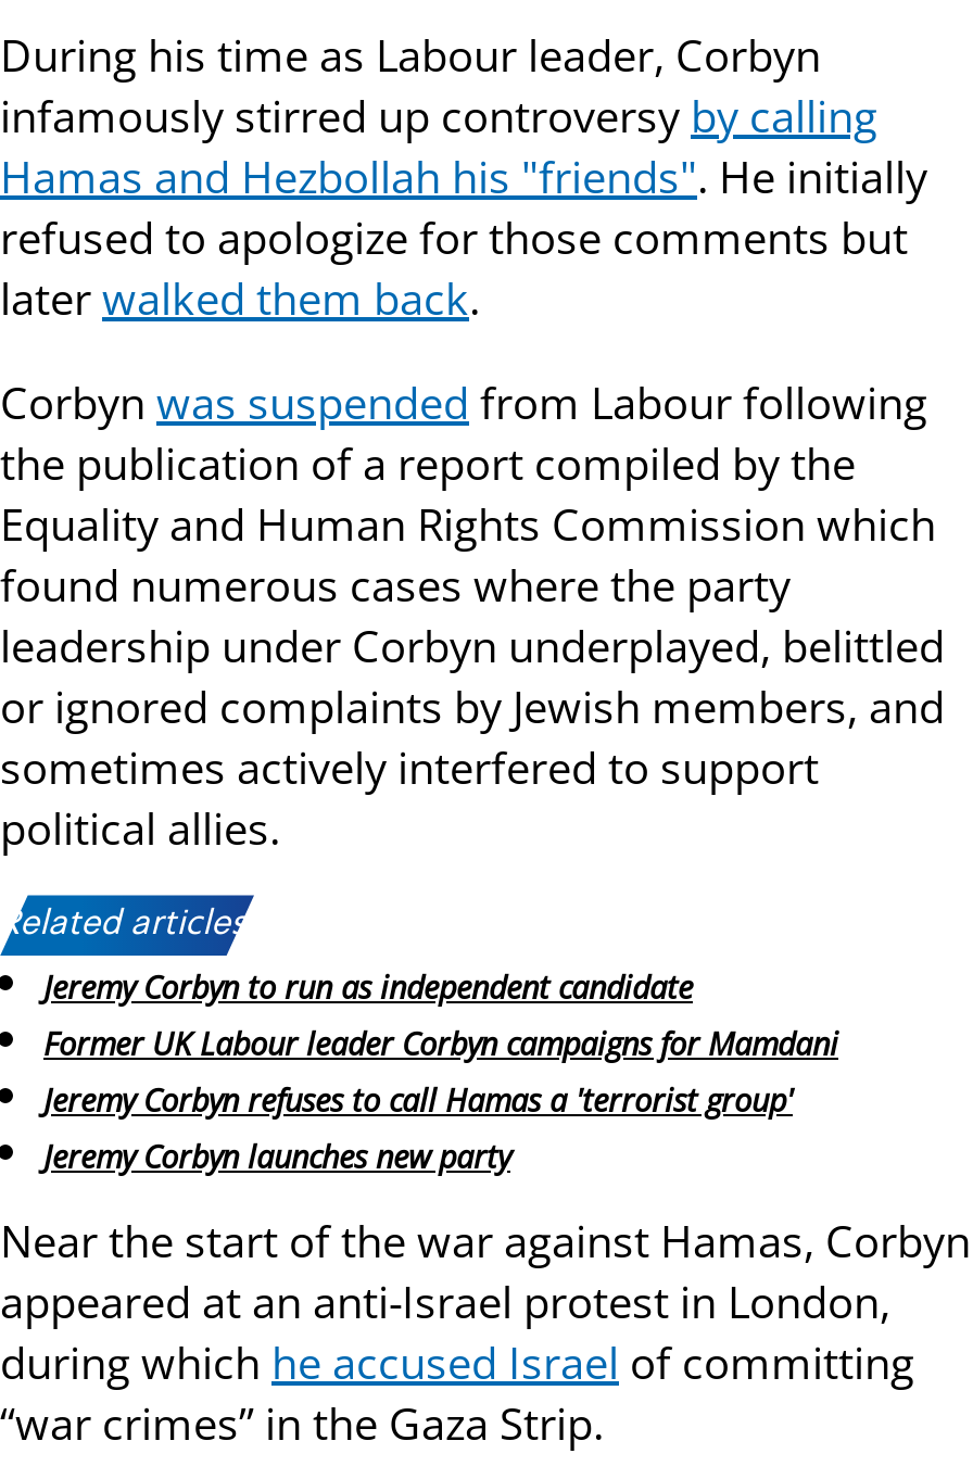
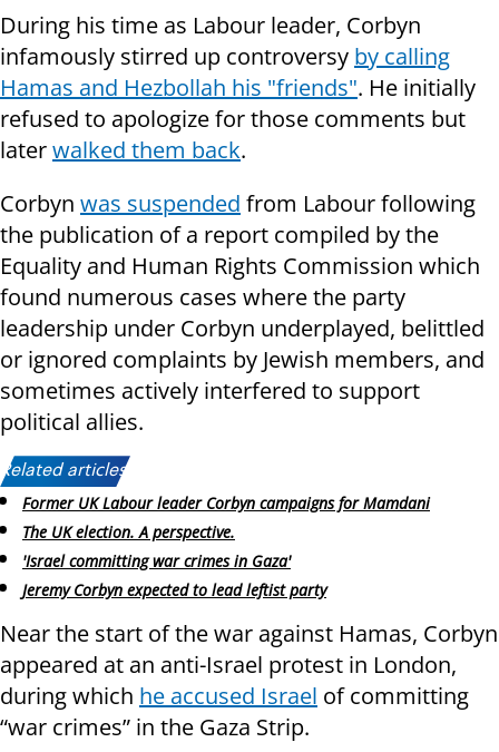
- Jeremy Corbyn to run as independent candidate

moved up: Former UK Labour leader Corbyn campaigns for Mamdani

- Jeremy Corbyn refuses to call Hamas a 'terrorist group'
- Jeremy Corbyn launches new party
+ The UK election. A perspective.
+ 'Israel committing war crimes in Gaza'
+ Jeremy Corbyn expected to lead leftist party
